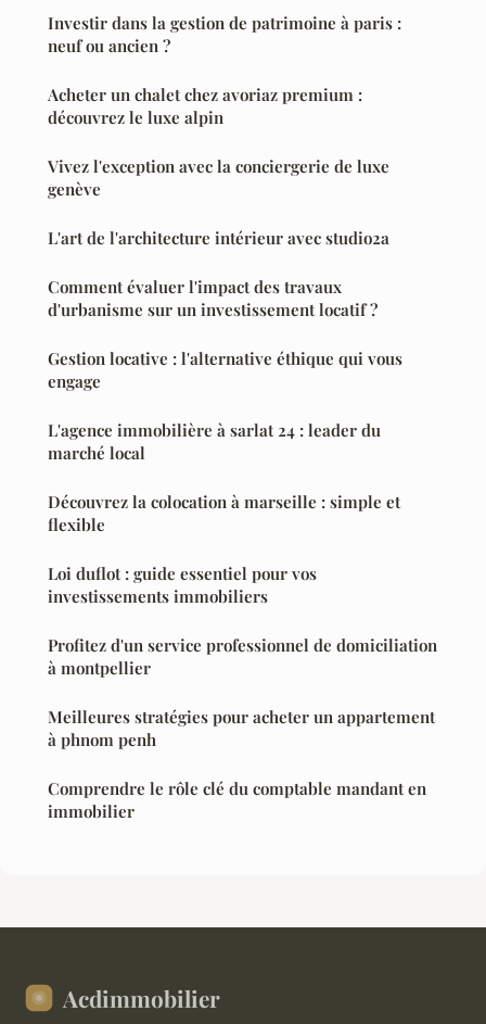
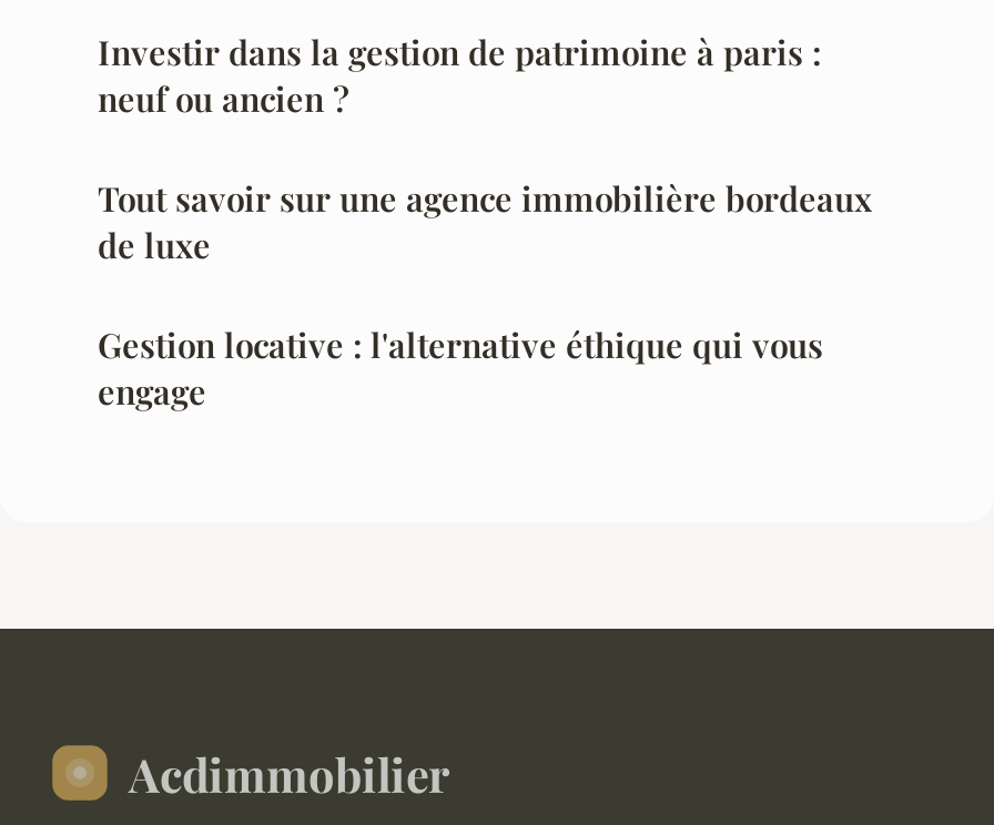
- Acheter un chalet chez avoriaz premium :
- découvrez le luxe alpin
- Vivez l'exception avec la conciergerie de luxe
- genève
- L'art de l'architecture intérieur avec studio2a
- Comment évaluer l'impact des travaux
- d'urbanisme sur un investissement locatif ?
+ Tout savoir sur une agence immobilière bordeaux
+ de luxe

- L'agence immobilière à sarlat 24 : leader du
- marché local
- Découvrez la colocation à marseille : simple et
- flexible
- Loi duflot : guide essentiel pour vos
- investissements immobiliers
- Profitez d'un service professionnel de domiciliation
- à montpellier
- Meilleures stratégies pour acheter un appartement
- à phnom penh
- Comprendre le rôle clé du comptable mandant en
- immobilier
